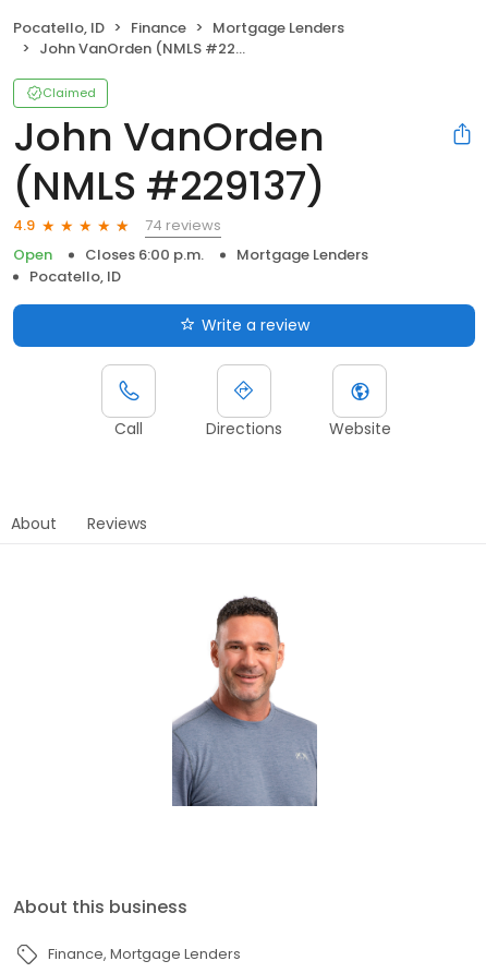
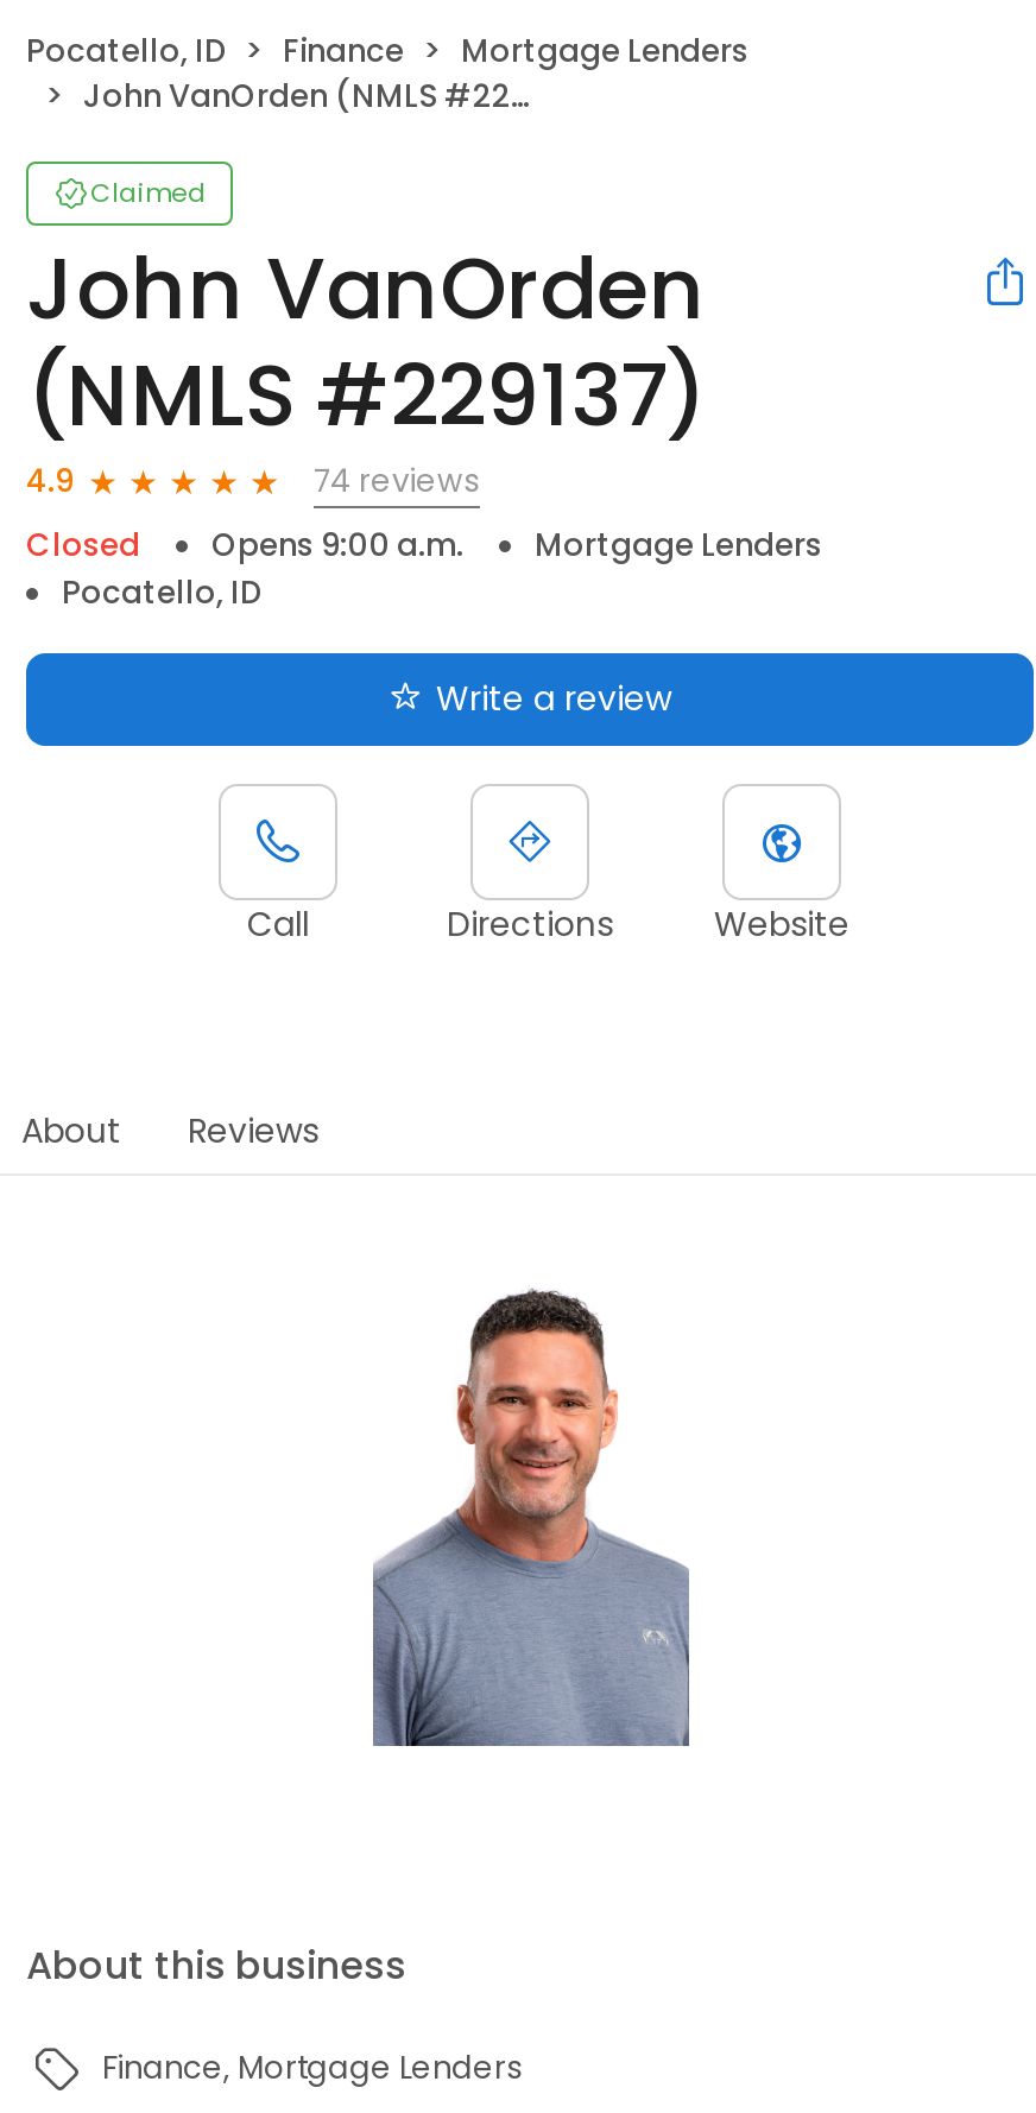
- Open
- Closes 6:00 p.m.
+ Closed
+ Opens 9:00 a.m.
